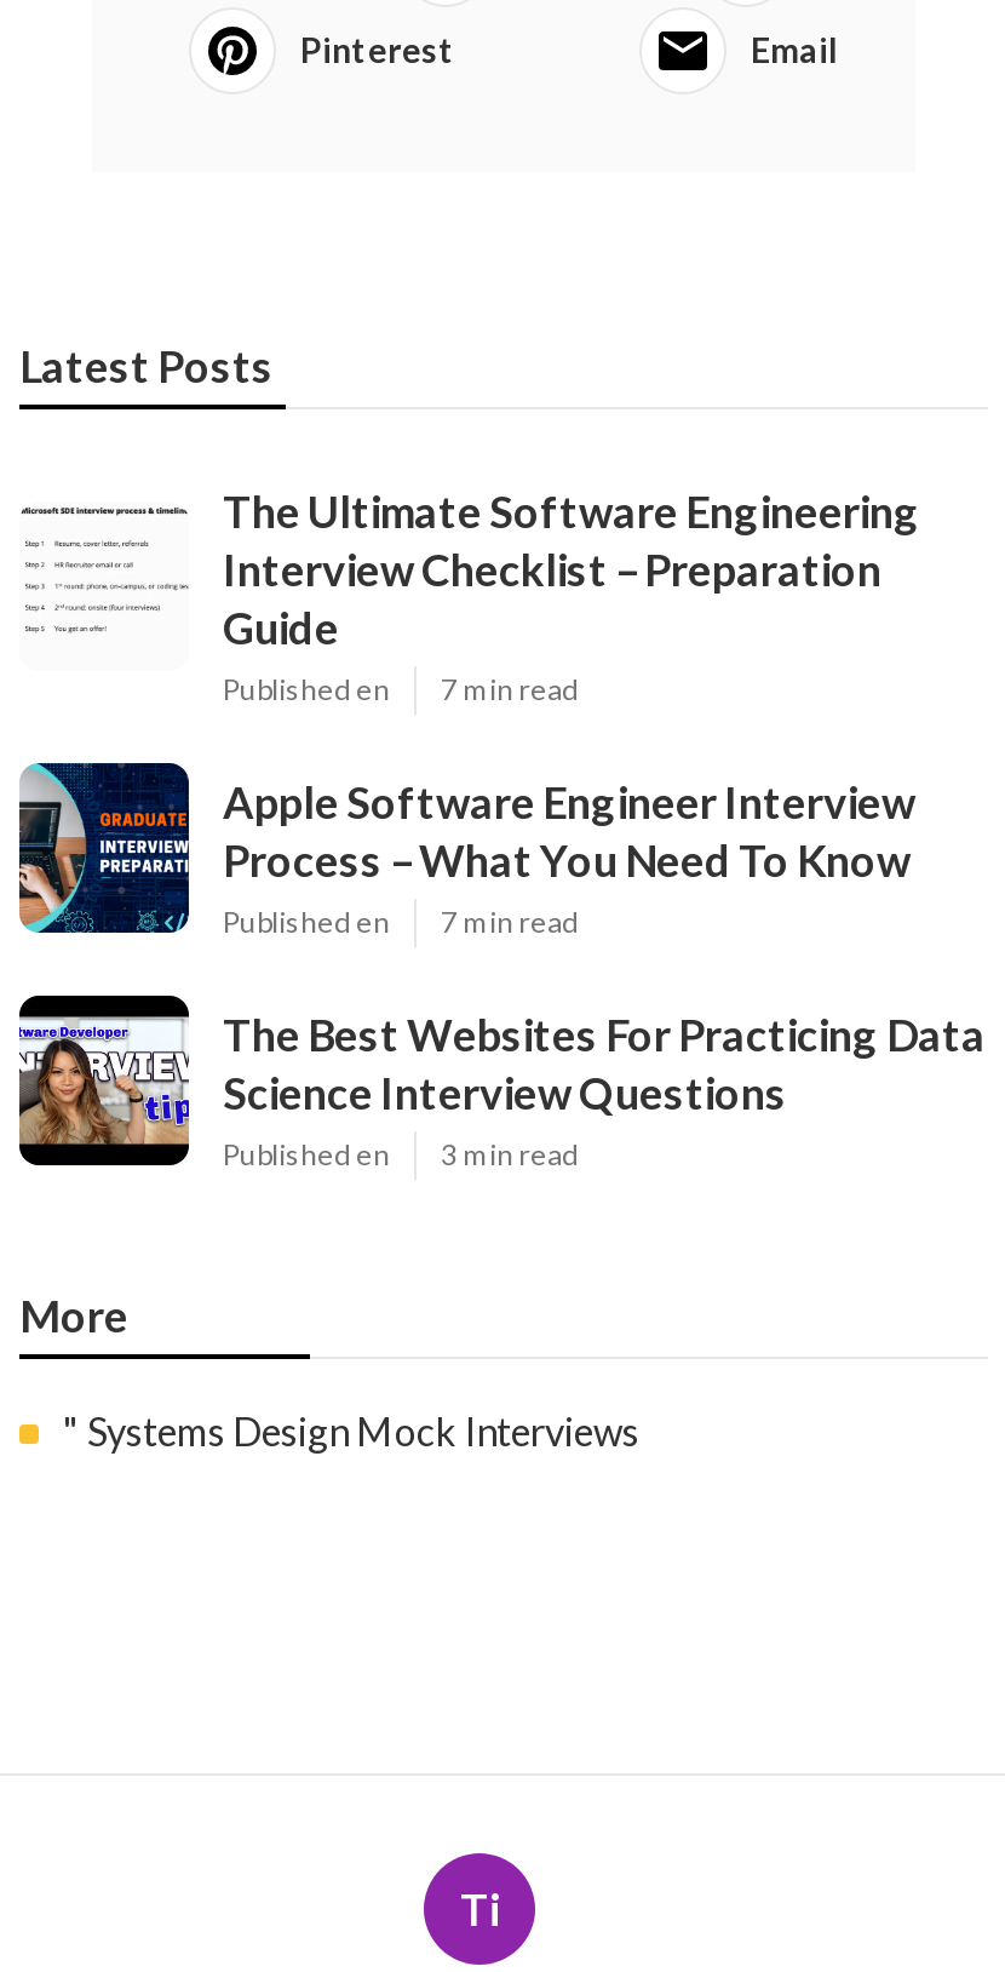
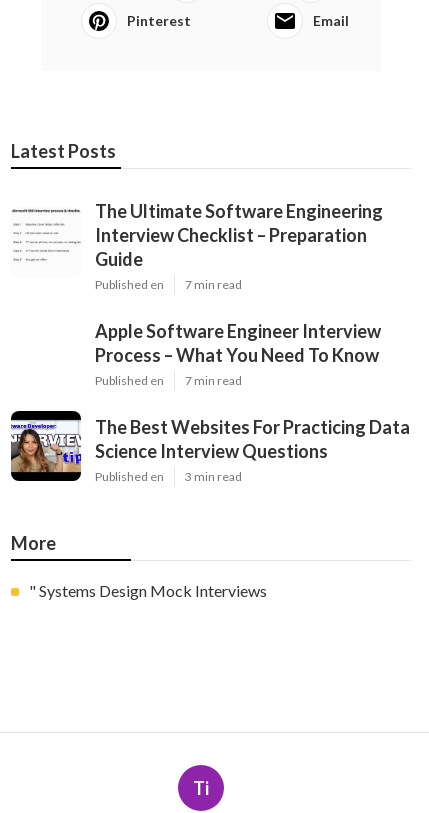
- [image]
